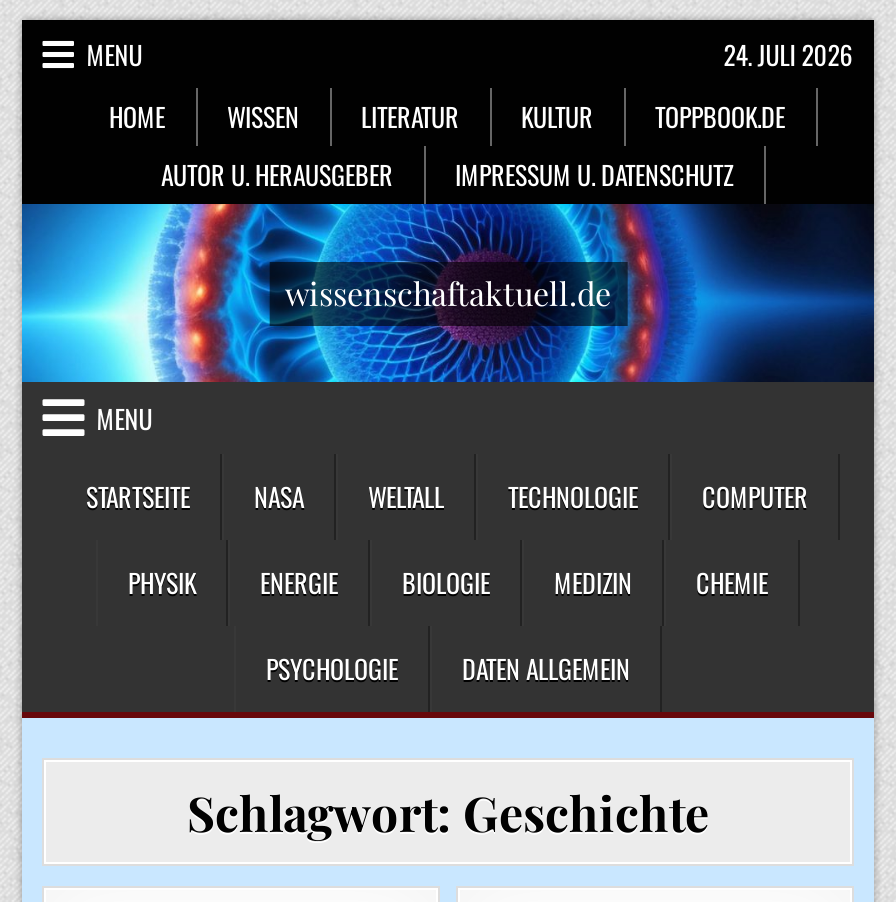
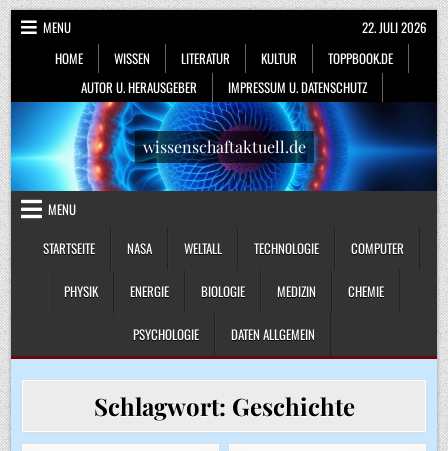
- 24. JULI 2026
+ 22. JULI 2026
